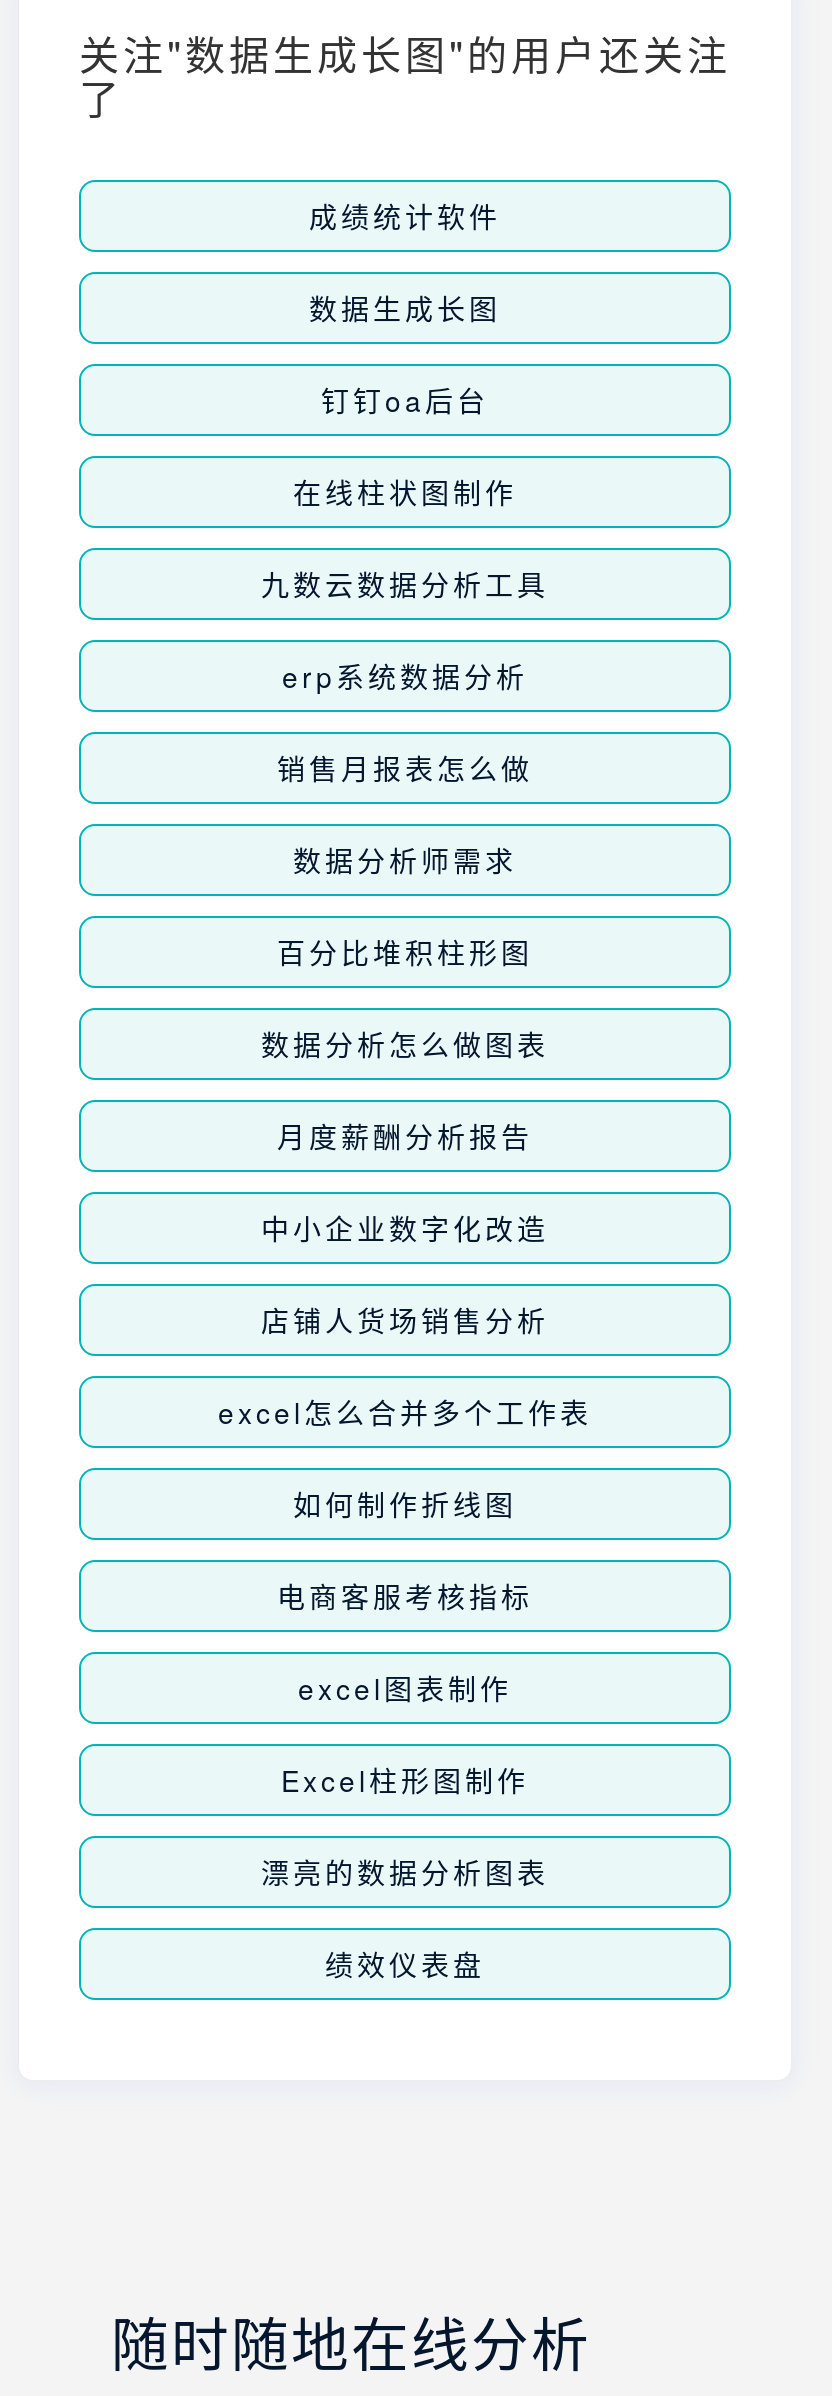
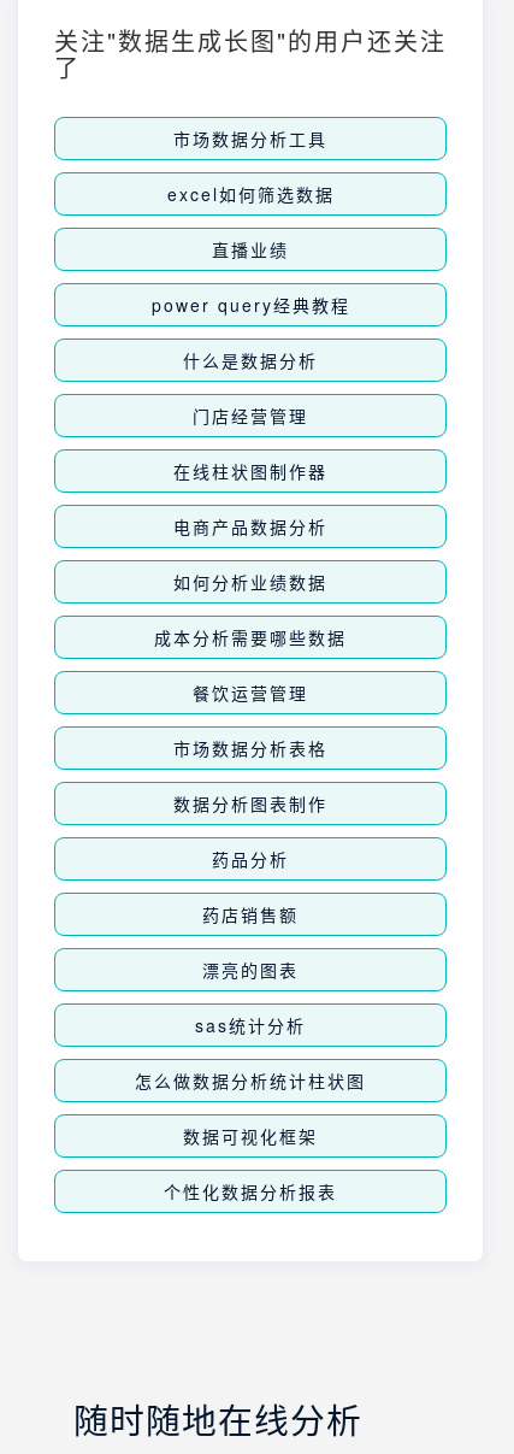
- 成绩统计软件
+ 市场数据分析工具

- 数据生成长图
+ excel如何筛选数据

- 钉钉oa后台
+ 直播业绩

- 在线柱状图制作
+ power query经典教程

- 九数云数据分析工具
+ 什么是数据分析

- erp系统数据分析
+ 门店经营管理

- 销售月报表怎么做
+ 在线柱状图制作器

- 数据分析师需求
+ 电商产品数据分析

- 百分比堆积柱形图
+ 如何分析业绩数据

- 数据分析怎么做图表
+ 成本分析需要哪些数据

- 月度薪酬分析报告
+ 餐饮运营管理

- 中小企业数字化改造
+ 市场数据分析表格

- 店铺人货场销售分析
+ 数据分析图表制作

- excel怎么合并多个工作表
+ 药品分析

- 如何制作折线图
+ 药店销售额

- 电商客服考核指标
+ 漂亮的图表

- excel图表制作
+ sas统计分析

- Excel柱形图制作
+ 怎么做数据分析统计柱状图

- 漂亮的数据分析图表
+ 数据可视化框架

- 绩效仪表盘
+ 个性化数据分析报表
